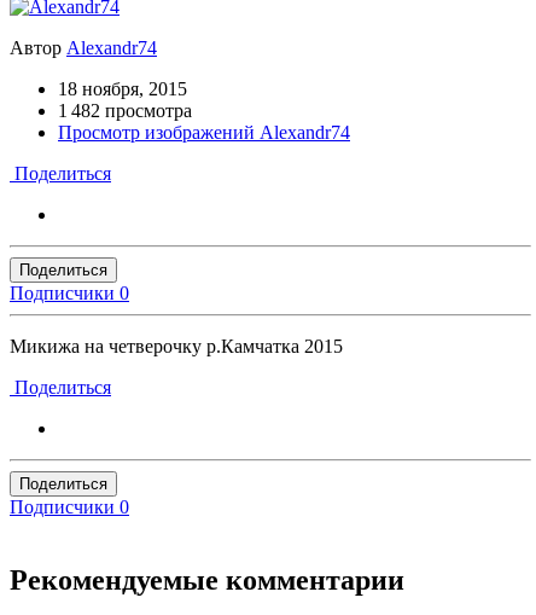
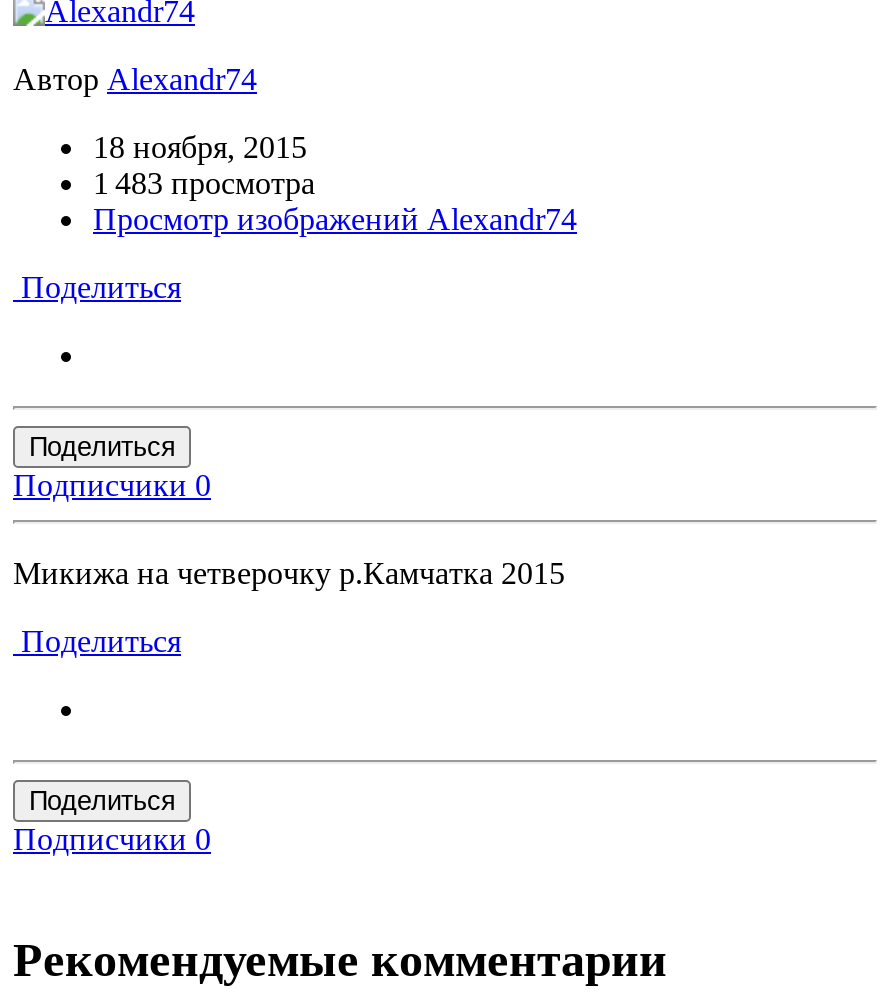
- 1 482 просмотра
+ 1 483 просмотра
